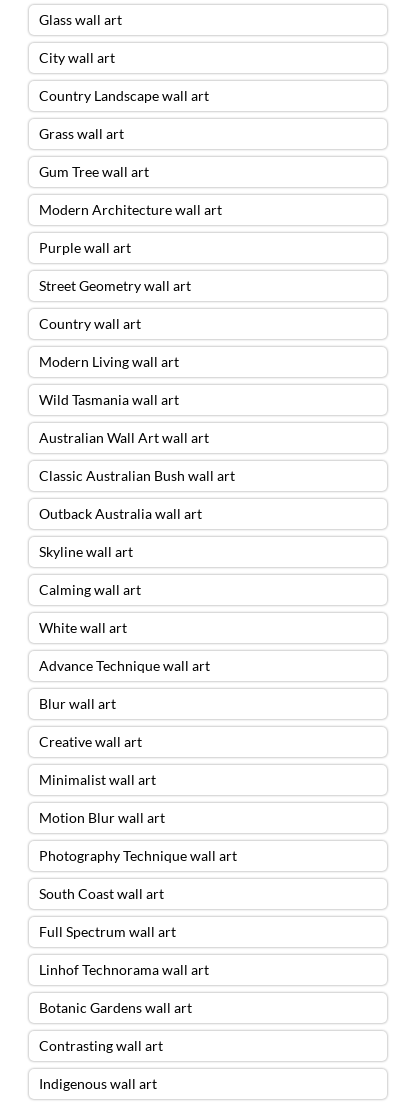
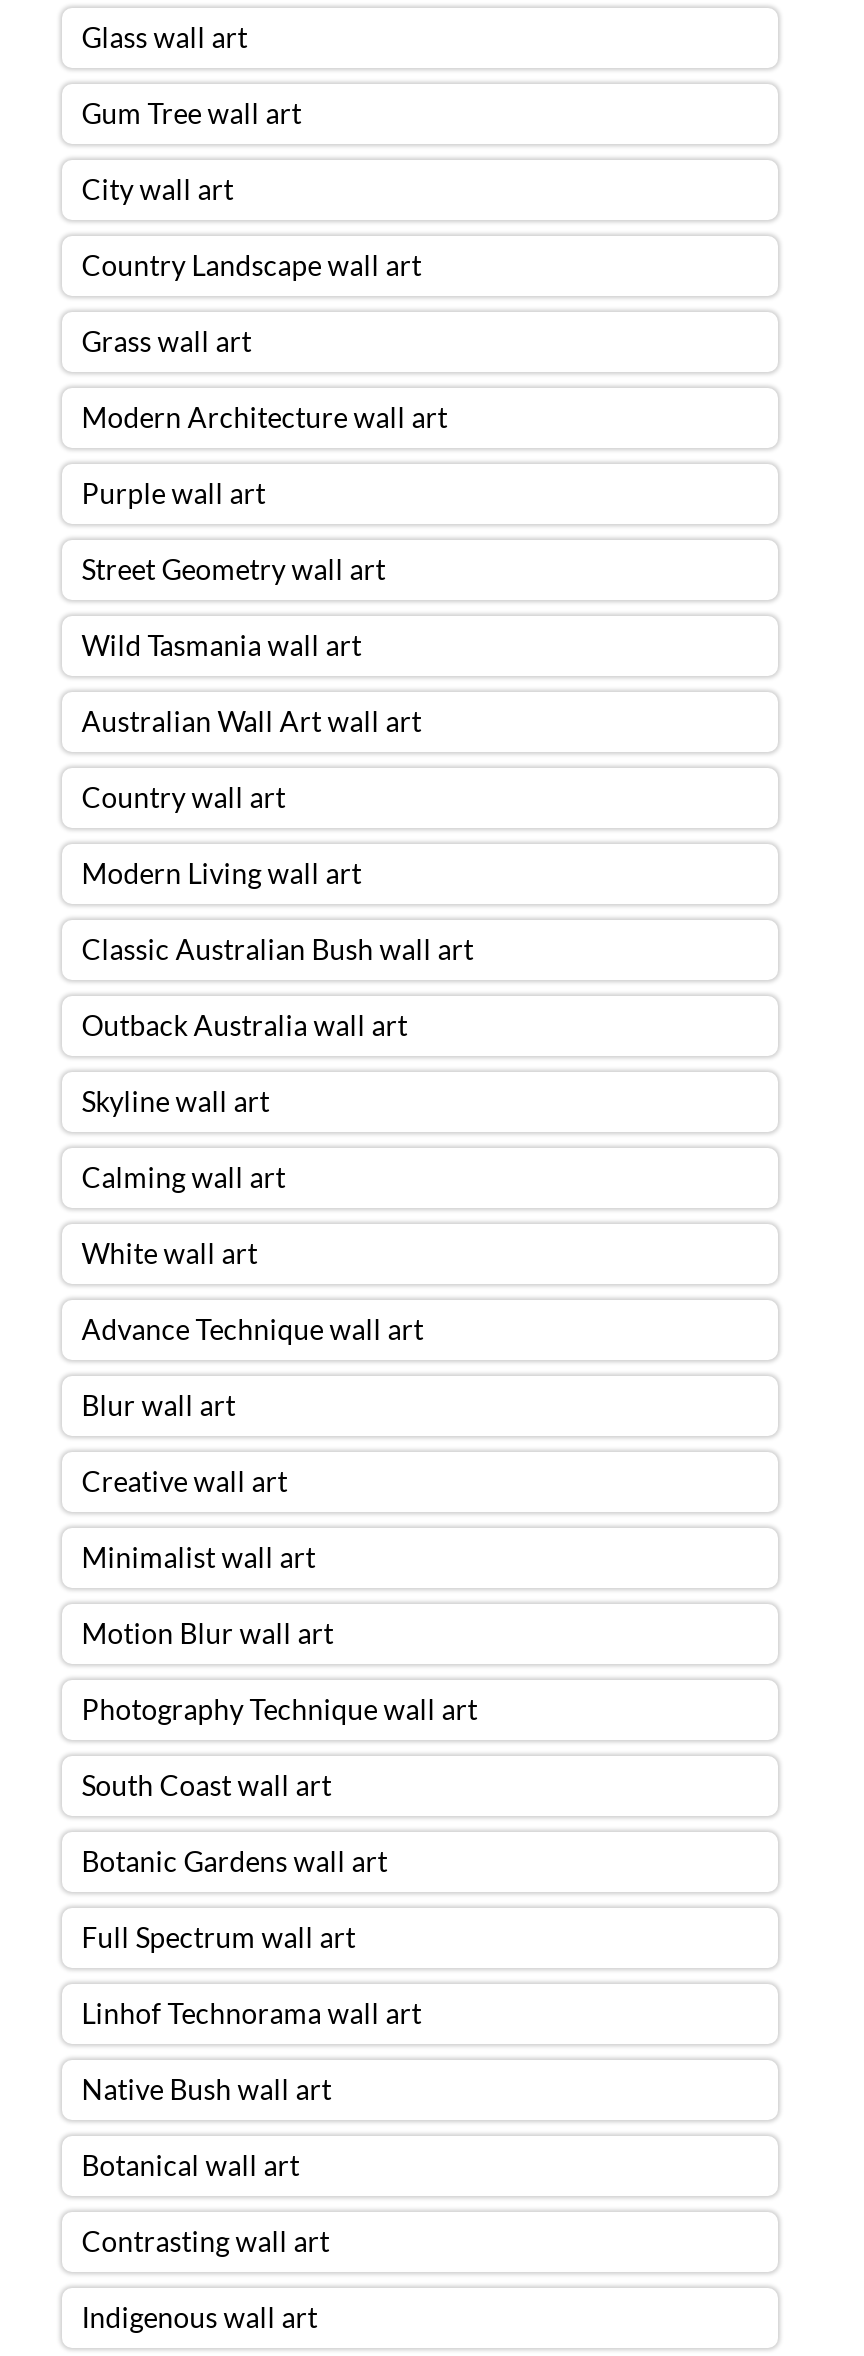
moved up: Gum Tree wall art

moved up: Wild Tasmania wall art | Australian Wall Art wall art

+ Native Bush wall art
+ Botanical wall art

moved up: Botanic Gardens wall art
